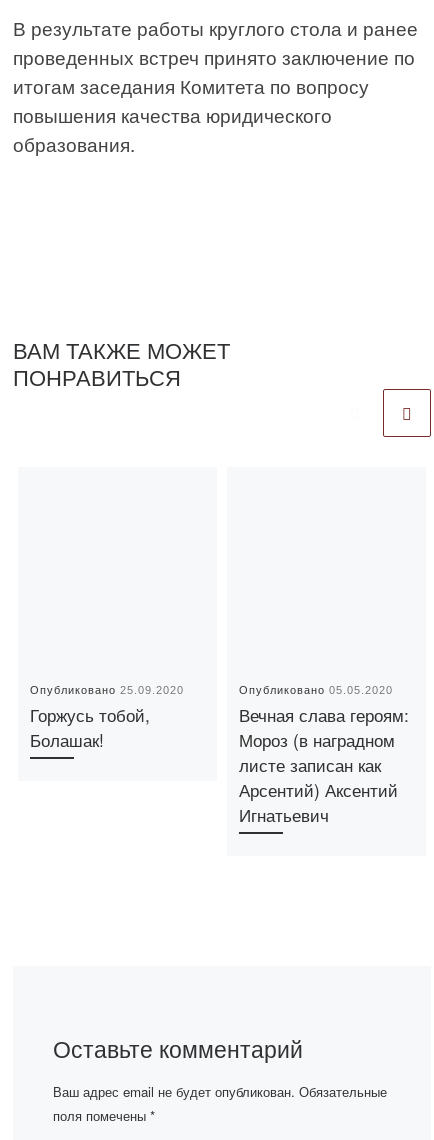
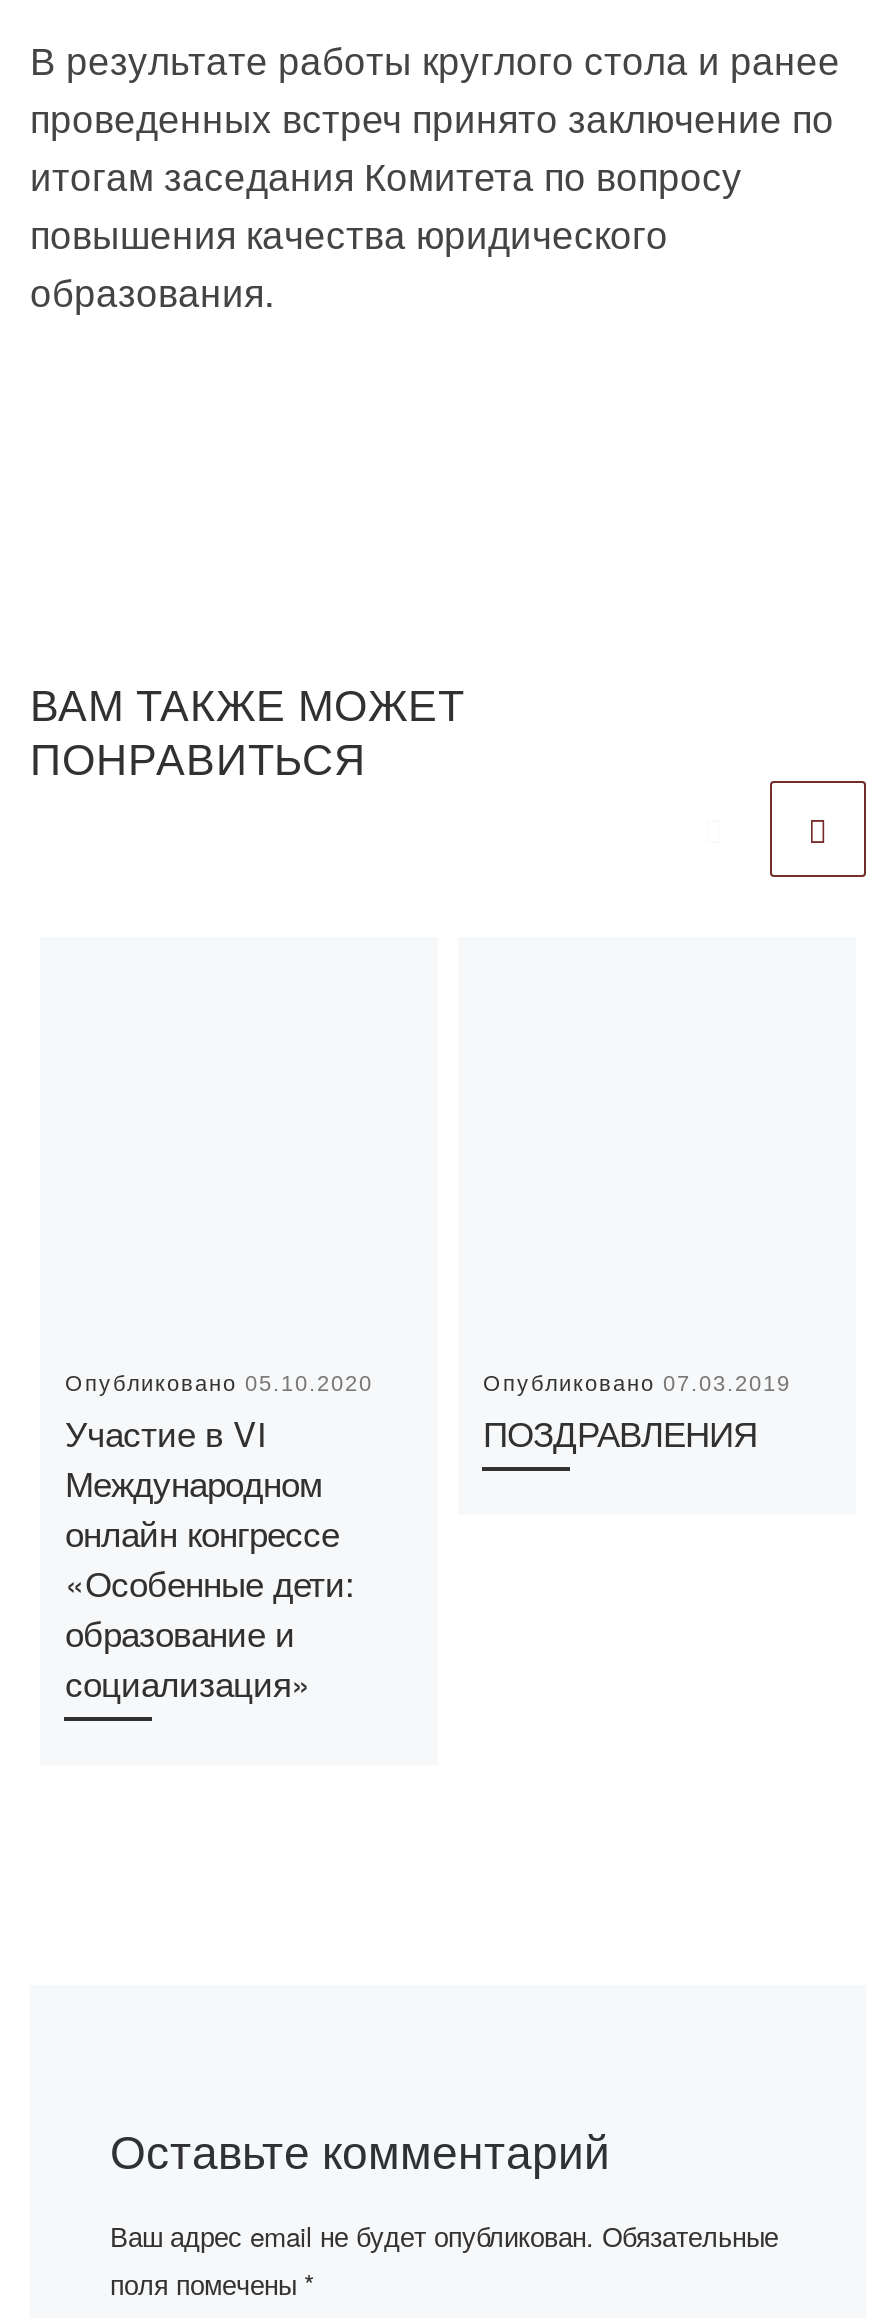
- Опубликовано 25.09.2020
- Горжусь тобой,
- Болашак!
+ Опубликовано 05.10.2020
+ Участие в VІ
+ Международном
+ онлайн конгрессе
+ «Особенные дети:
+ образование и
+ социализация»

- Опубликовано 05.05.2020
- Вечная слава героям:
- Мороз (в наградном
- листе записан как
- Арсентий) Аксентий
- Игнатьевич
+ Опубликовано 07.03.2019
+ ПОЗДРАВЛЕНИЯ
